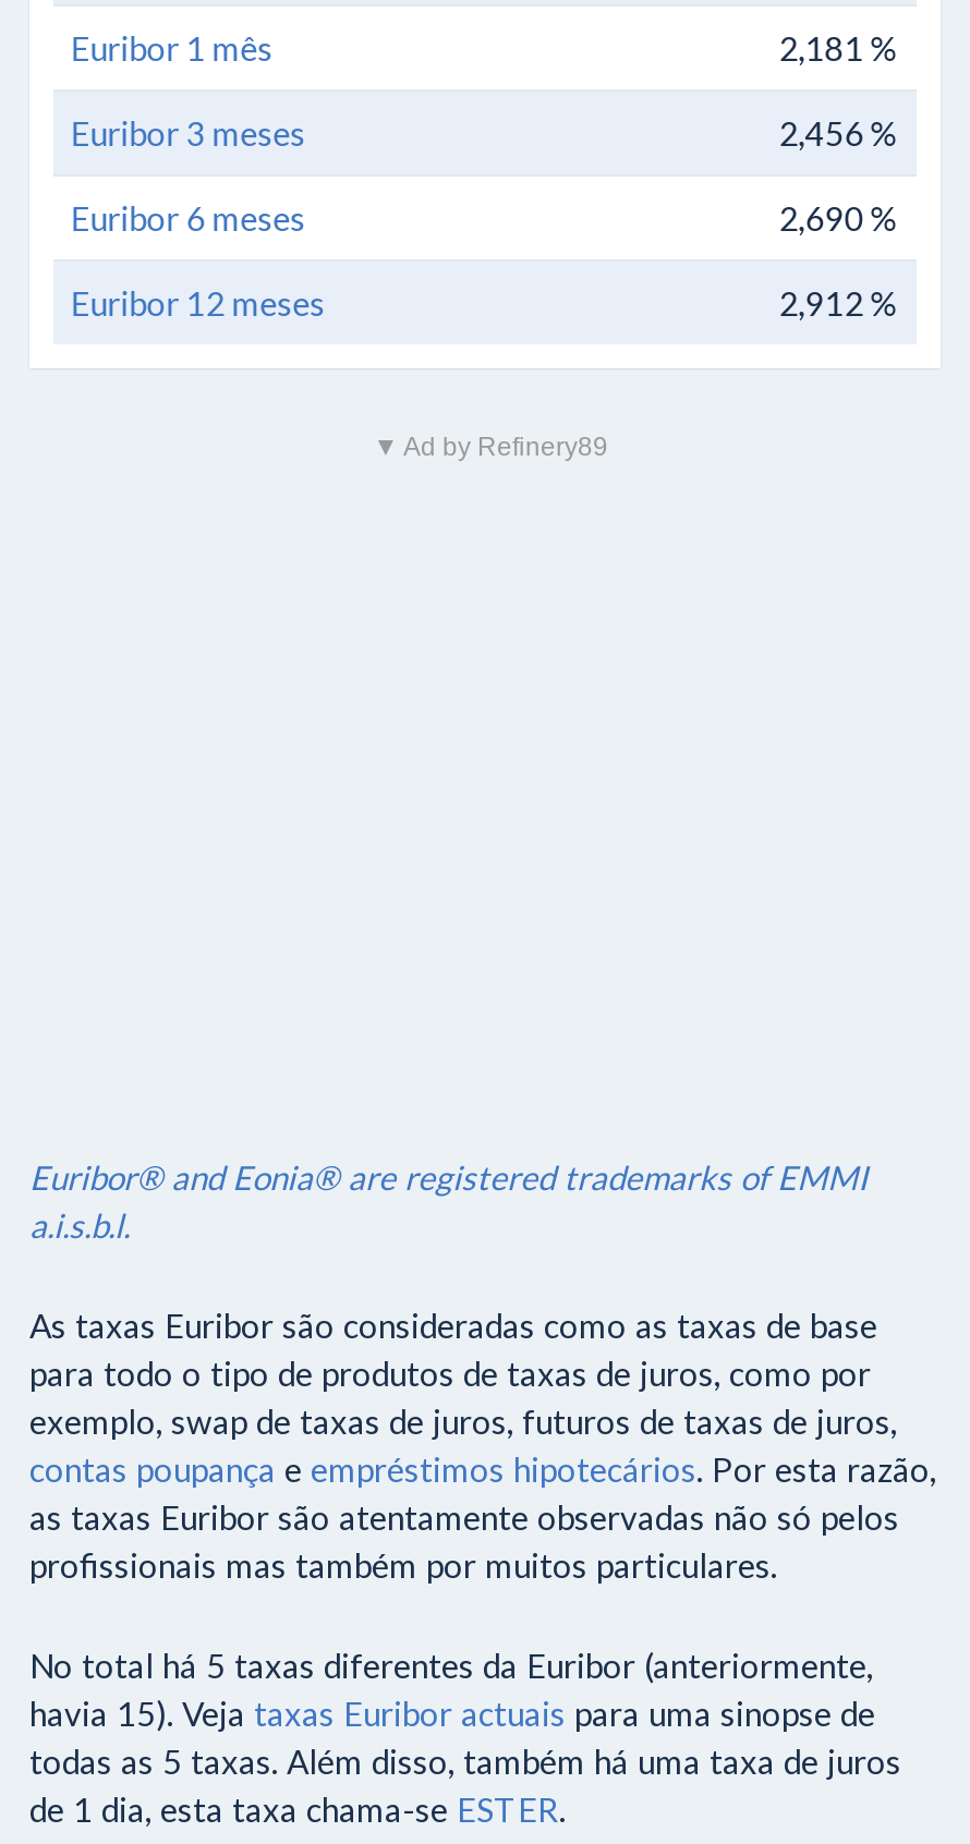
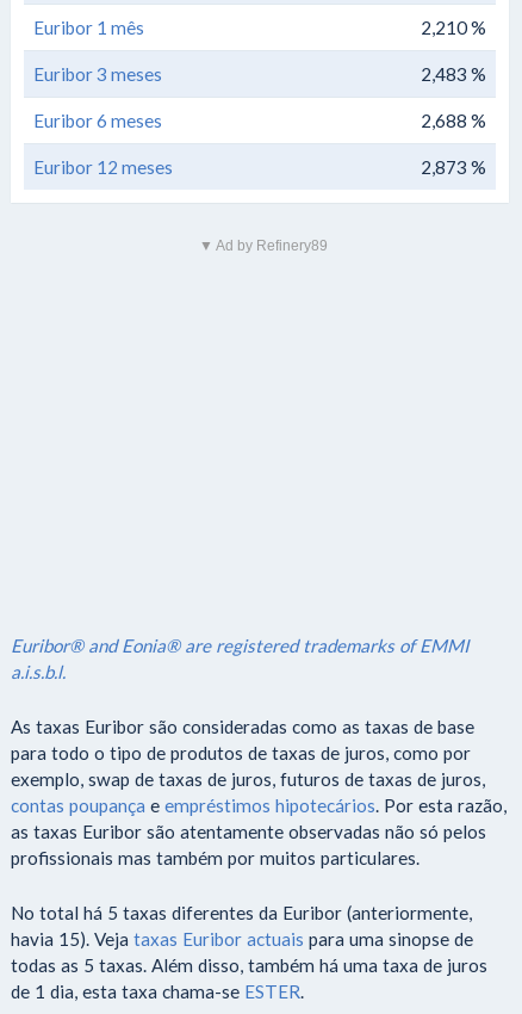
- 2,181 %
+ 2,210 %

- 2,456 %
+ 2,483 %

- 2,690 %
+ 2,688 %

- 2,912 %
+ 2,873 %
